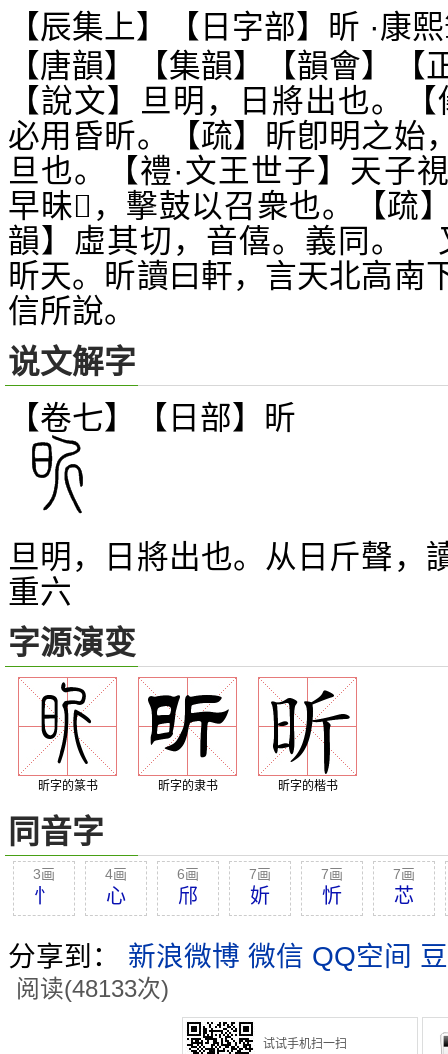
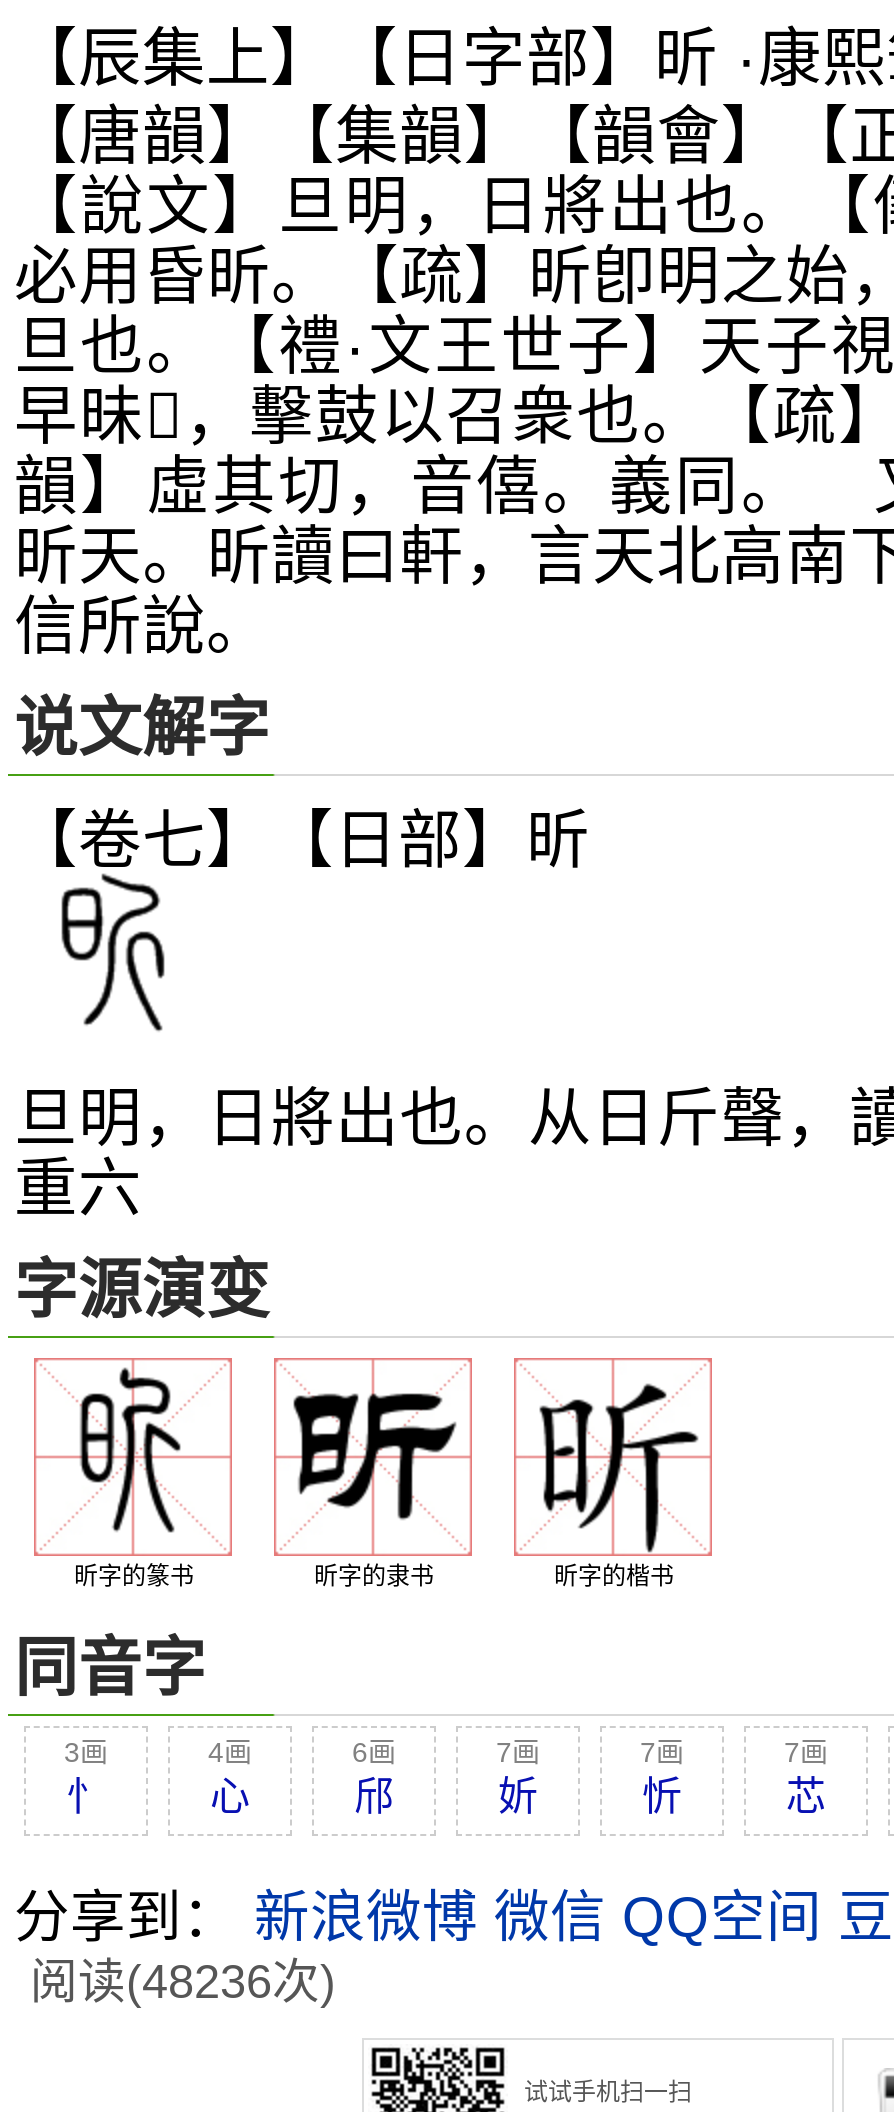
- 阅读(48133次)
+ 阅读(48236次)
